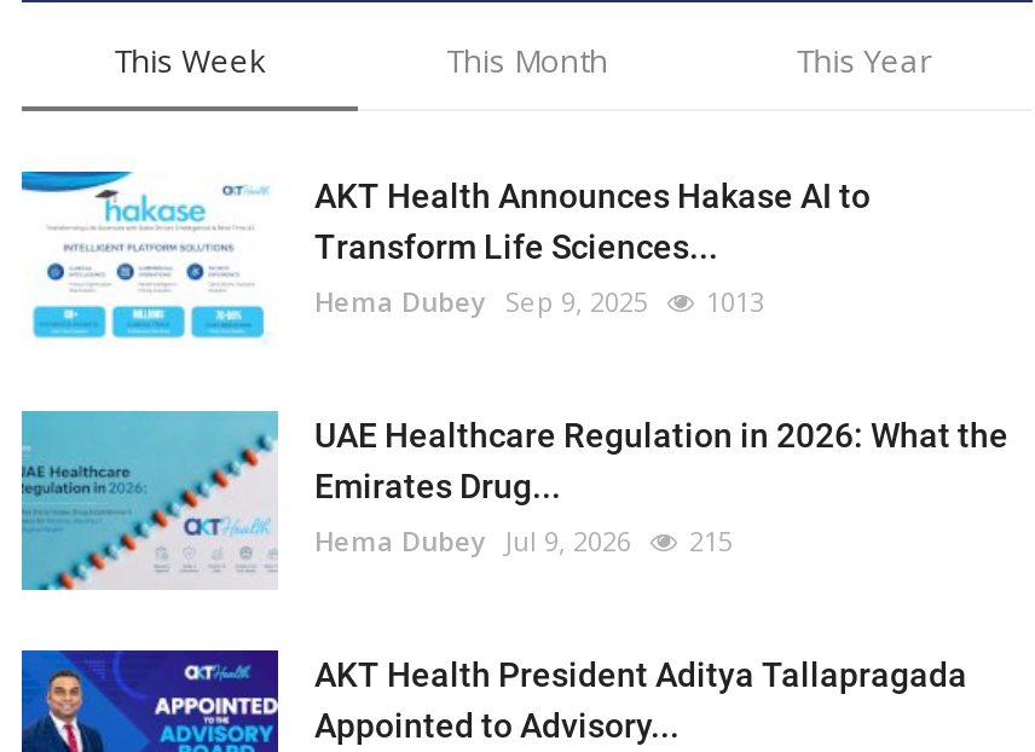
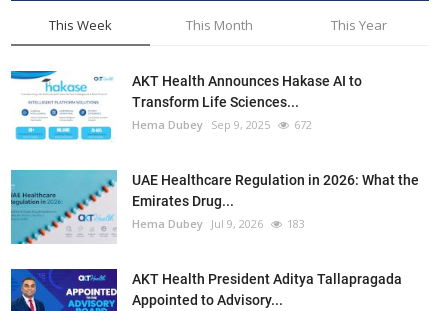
- Hema Dubey Sep 9, 2025 1013
+ Hema Dubey Sep 9, 2025 672

- Hema Dubey Jul 9, 2026 215
+ Hema Dubey Jul 9, 2026 183
